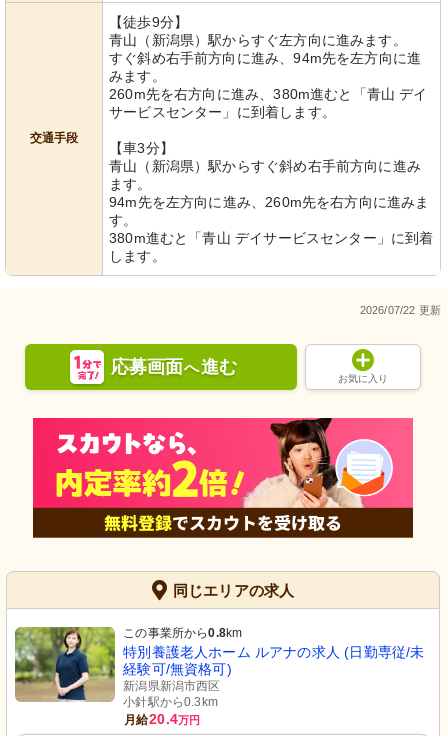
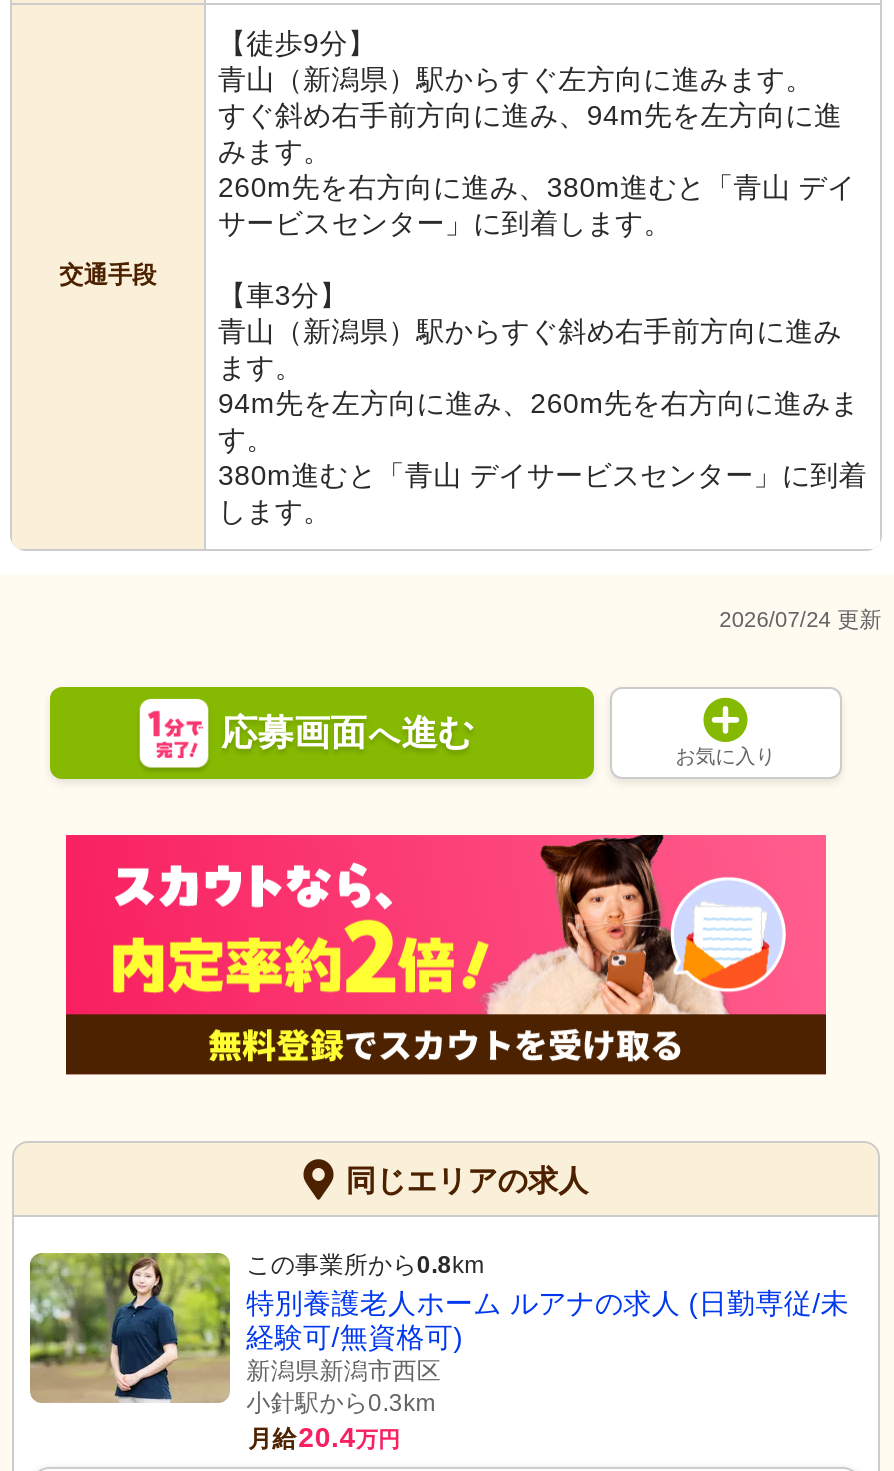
- 2026/07/22 更新
+ 2026/07/24 更新
